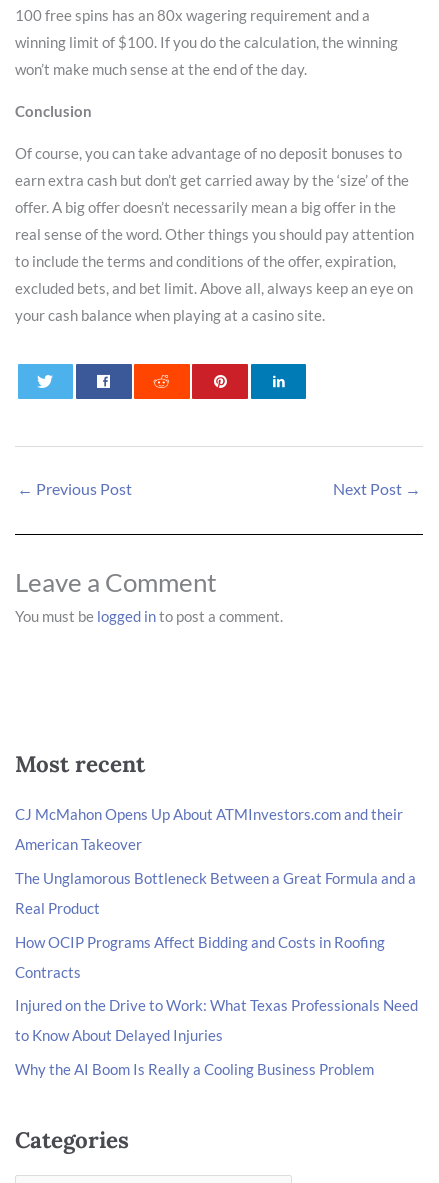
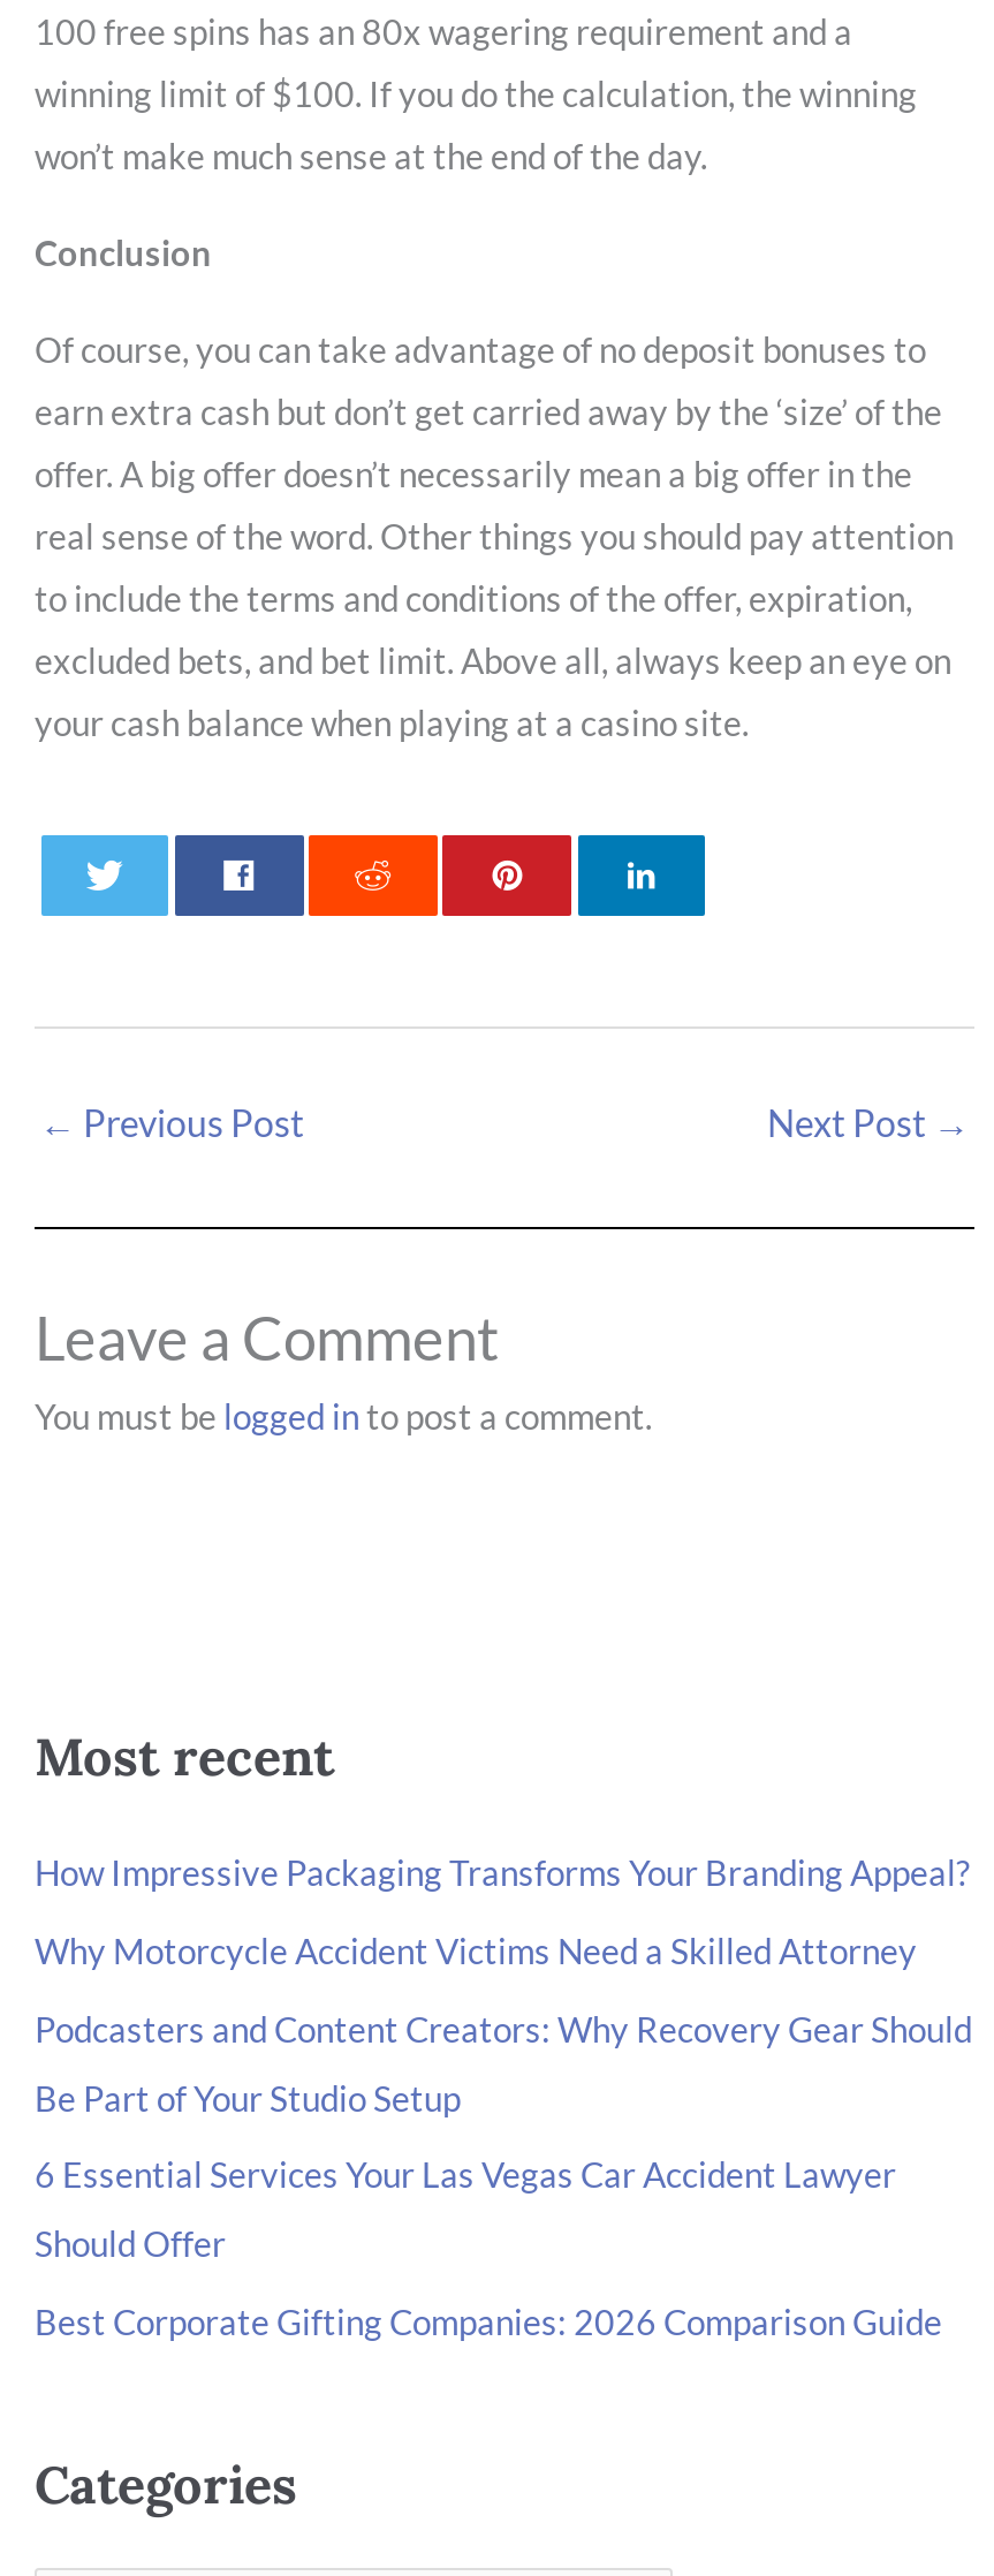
- CJ McMahon Opens Up About ATMInvestors.com and their
- American Takeover
- The Unglamorous Bottleneck Between a Great Formula and a
- Real Product
- How OCIP Programs Affect Bidding and Costs in Roofing
- Contracts
- Injured on the Drive to Work: What Texas Professionals Need
- to Know About Delayed Injuries
- Why the AI Boom Is Really a Cooling Business Problem
+ How Impressive Packaging Transforms Your Branding Appeal?
+ Why Motorcycle Accident Victims Need a Skilled Attorney
+ Podcasters and Content Creators: Why Recovery Gear Should
+ Be Part of Your Studio Setup
+ 6 Essential Services Your Las Vegas Car Accident Lawyer
+ Should Offer
+ Best Corporate Gifting Companies: 2026 Comparison Guide
